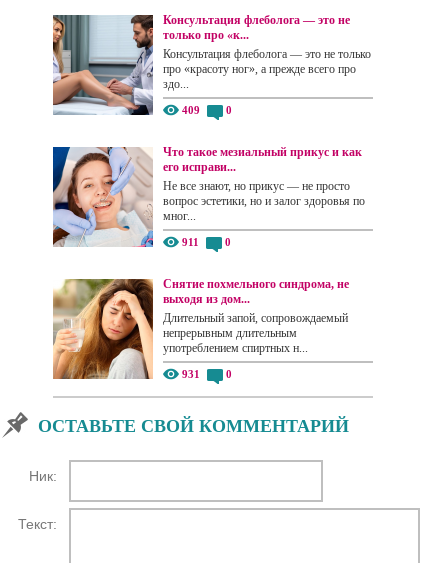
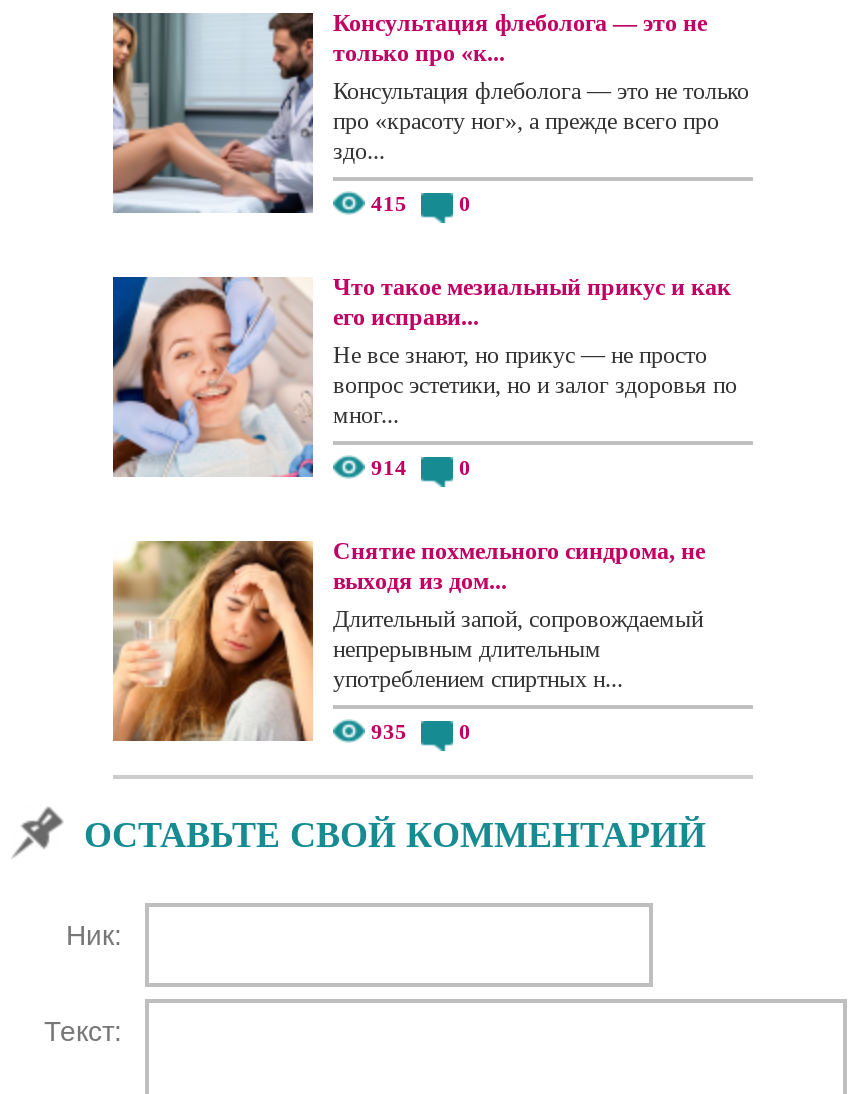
- 409
+ 415

- 911
+ 914

- 931
+ 935
